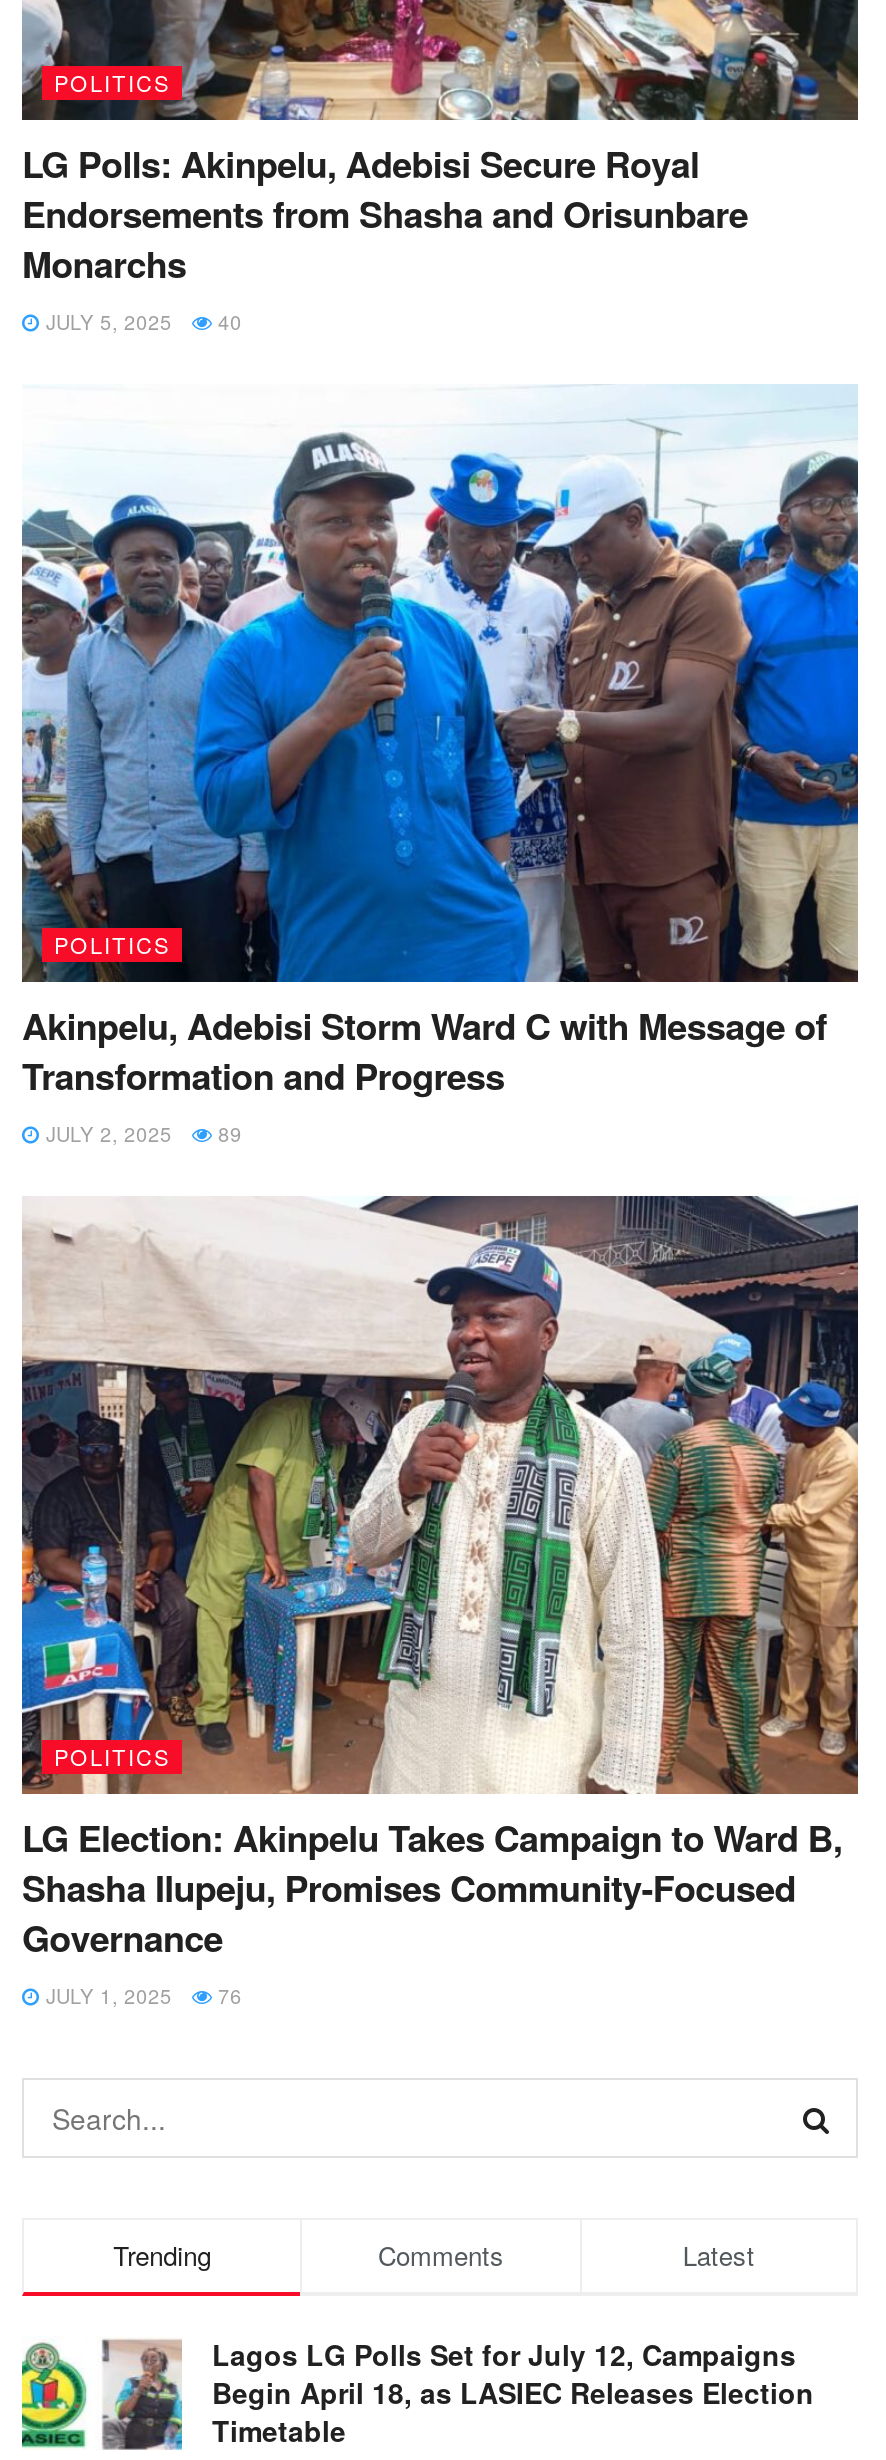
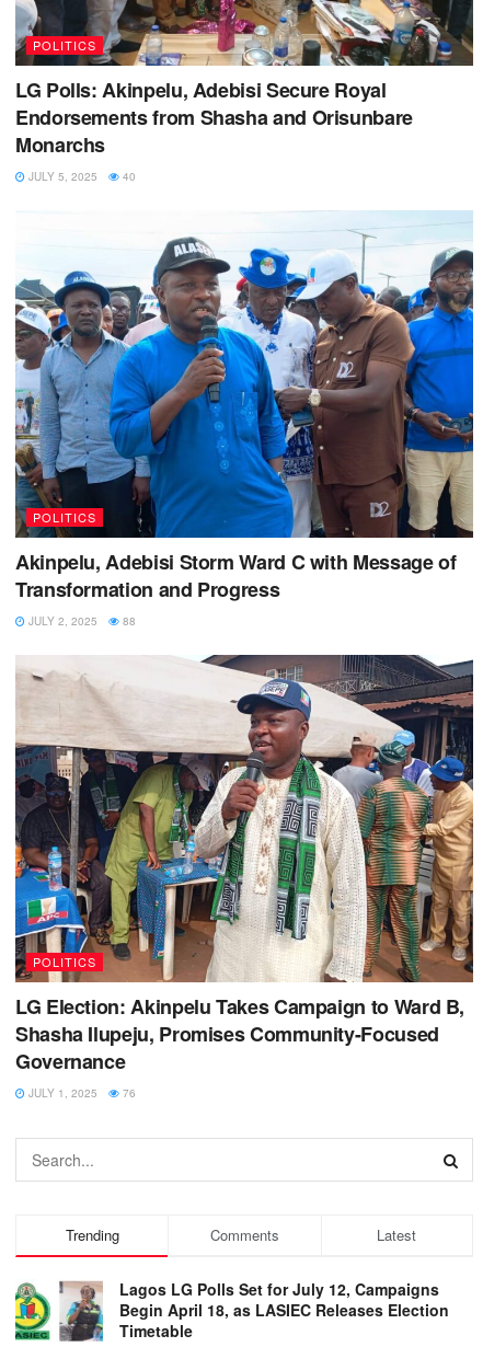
- JULY 2, 2025 89
+ JULY 2, 2025 88
